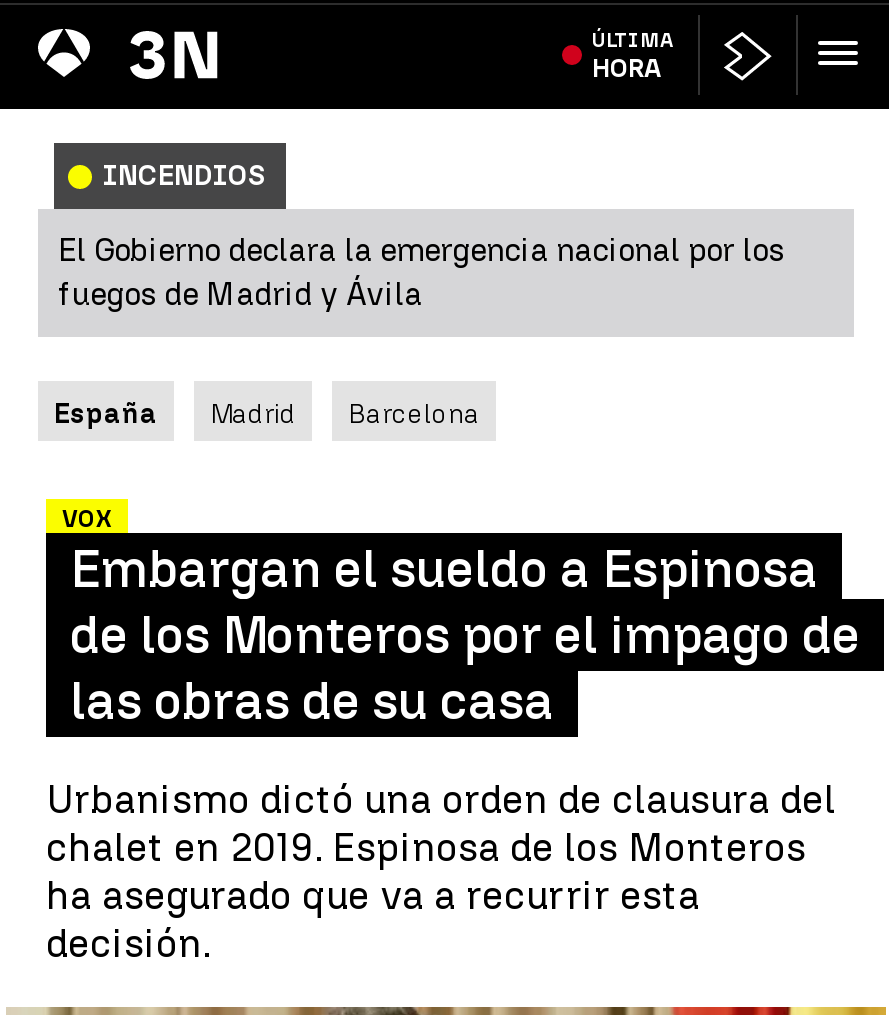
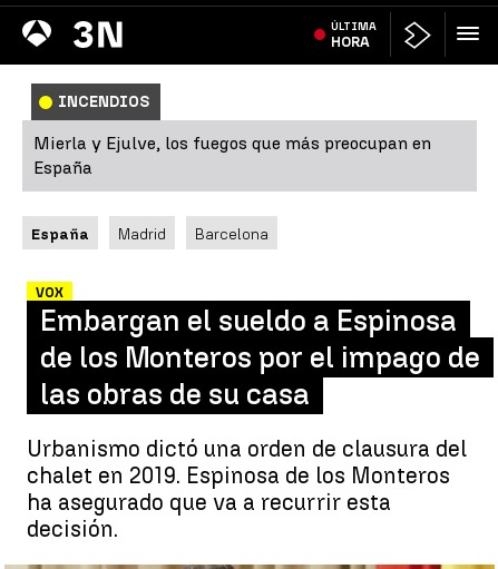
- El Gobierno declara la emergencia nacional por los
- fuegos de Madrid y Ávila
+ Mierla y Ejulve, los fuegos que más preocupan en
+ España
